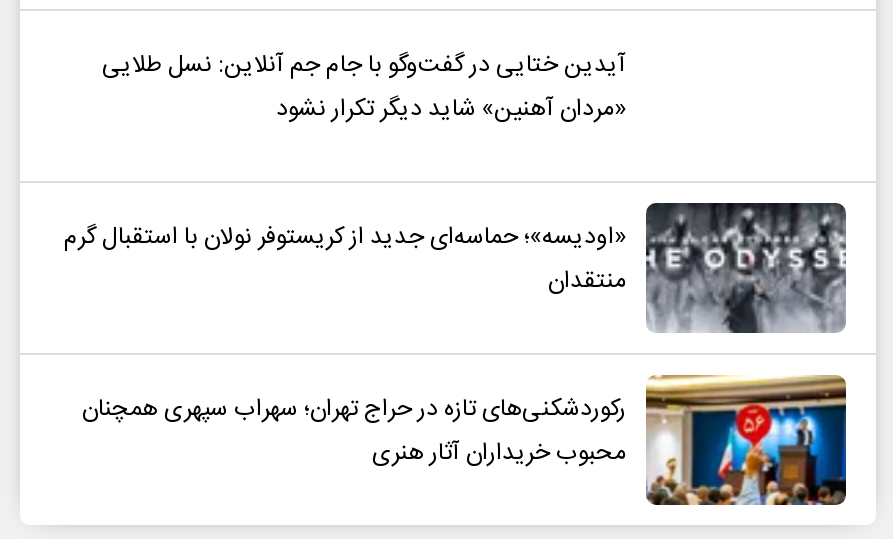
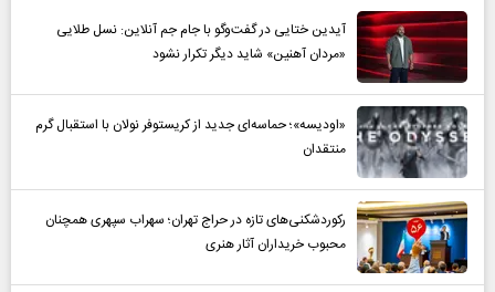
+ [image]
